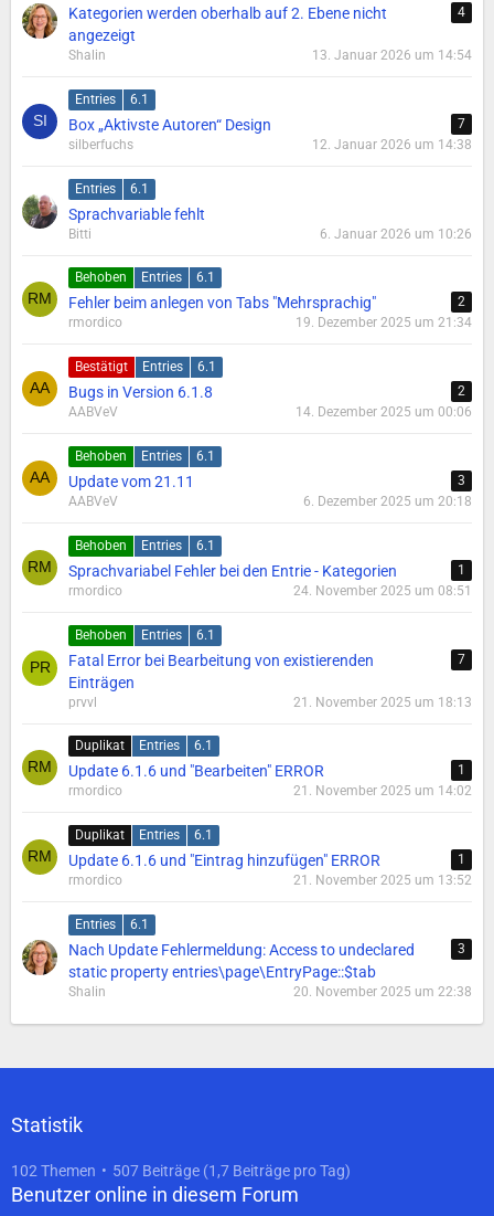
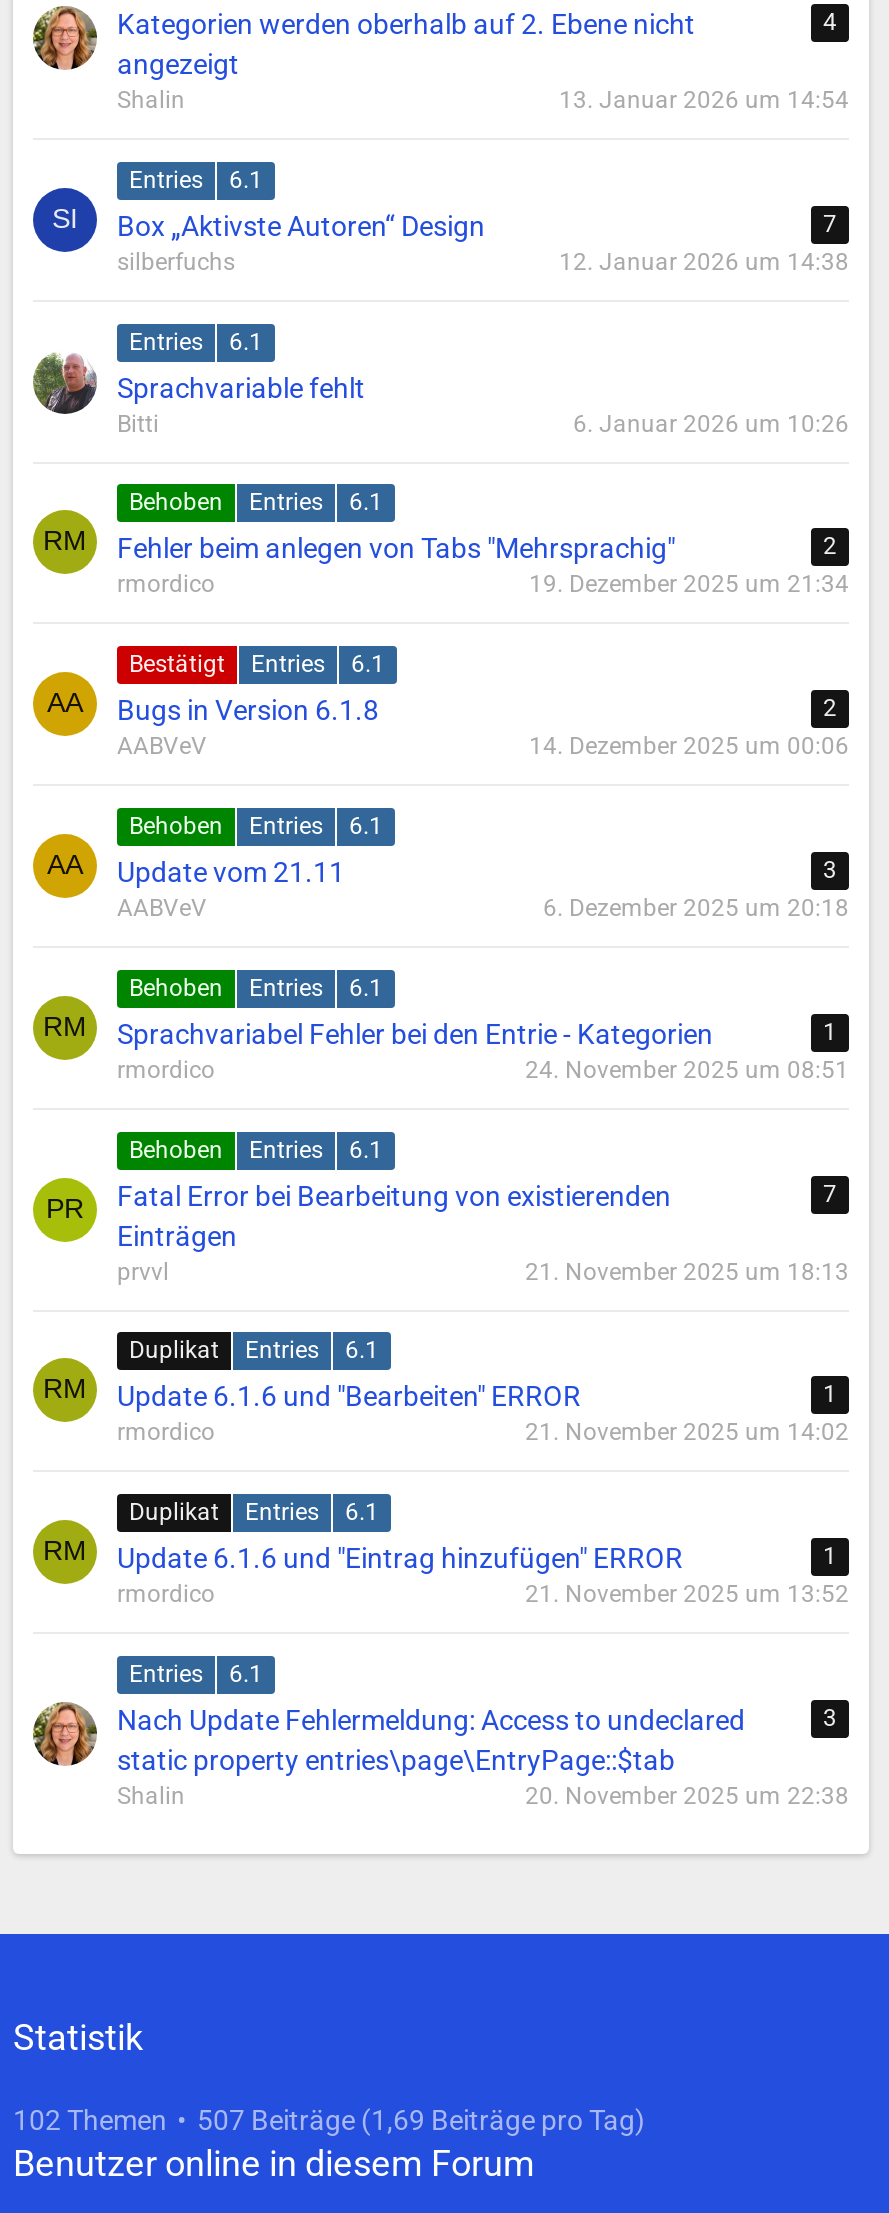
- 507 Beiträge (1,7 Beiträge pro Tag)
+ 507 Beiträge (1,69 Beiträge pro Tag)
